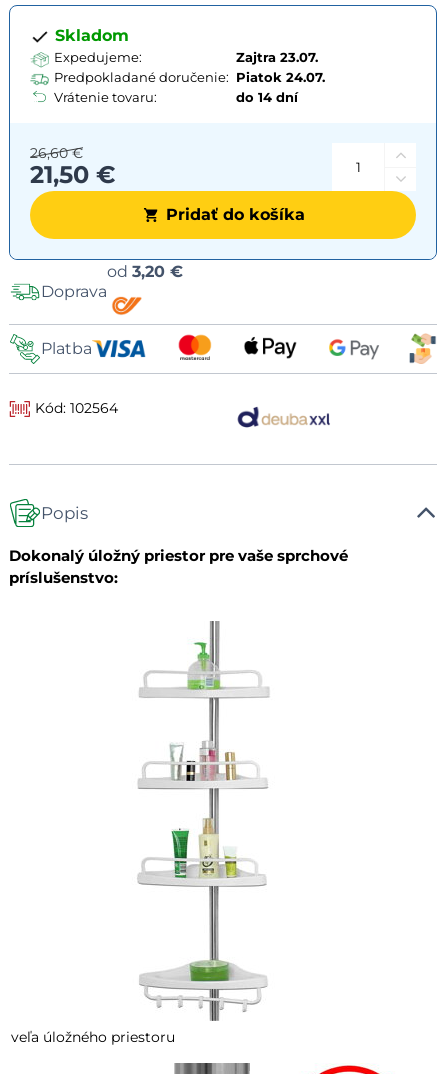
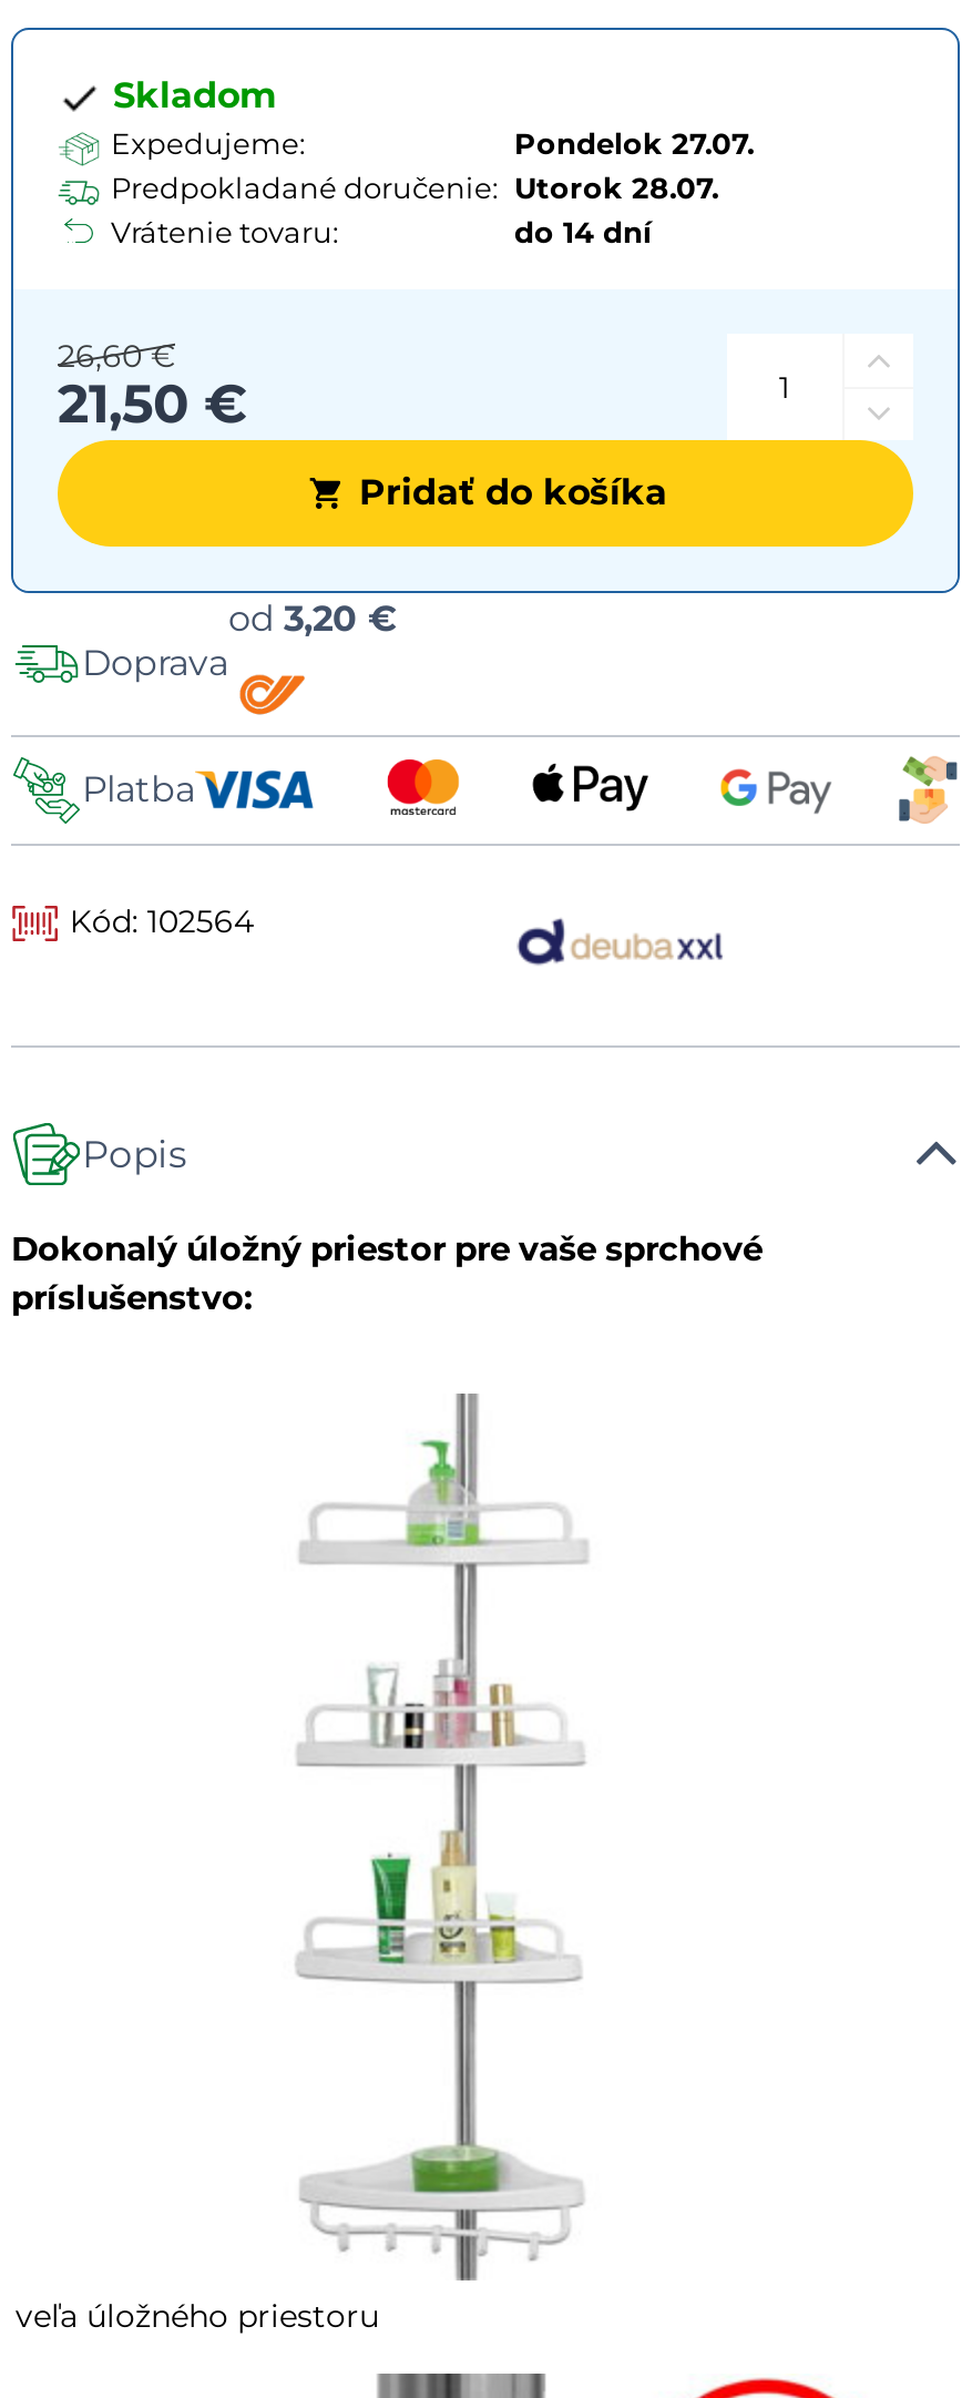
- Zajtra 23.07.
- Predpokladané doručenie: Piatok 24.07.
+ Pondelok 27.07.
+ Predpokladané doručenie: Utorok 28.07.
